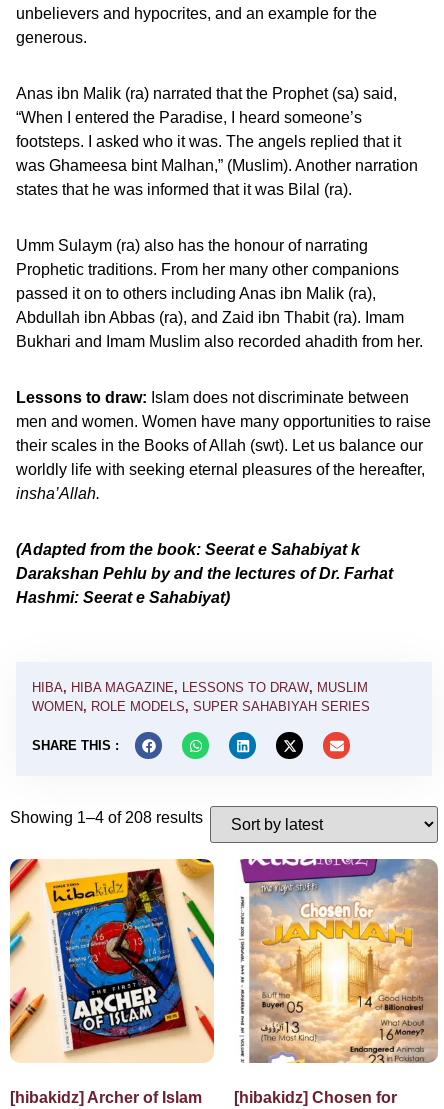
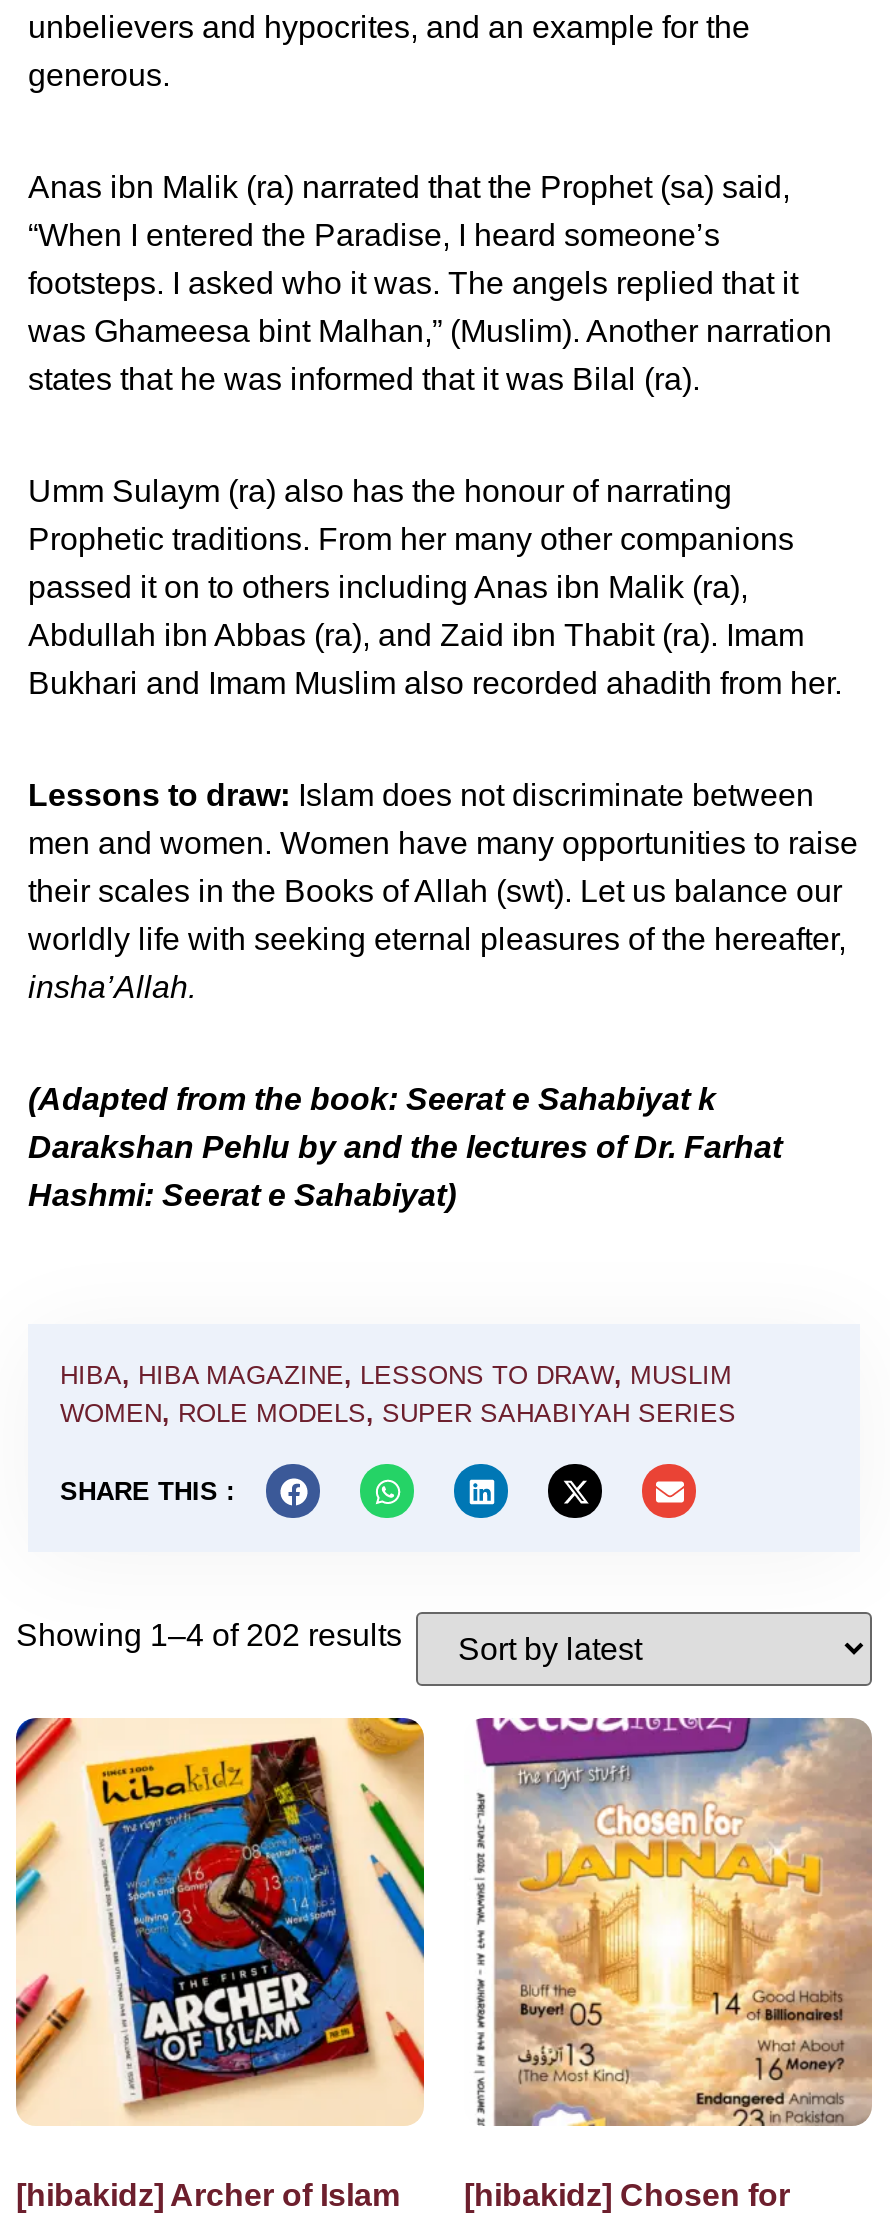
- Showing 1–4 of 208 results
+ Showing 1–4 of 202 results
